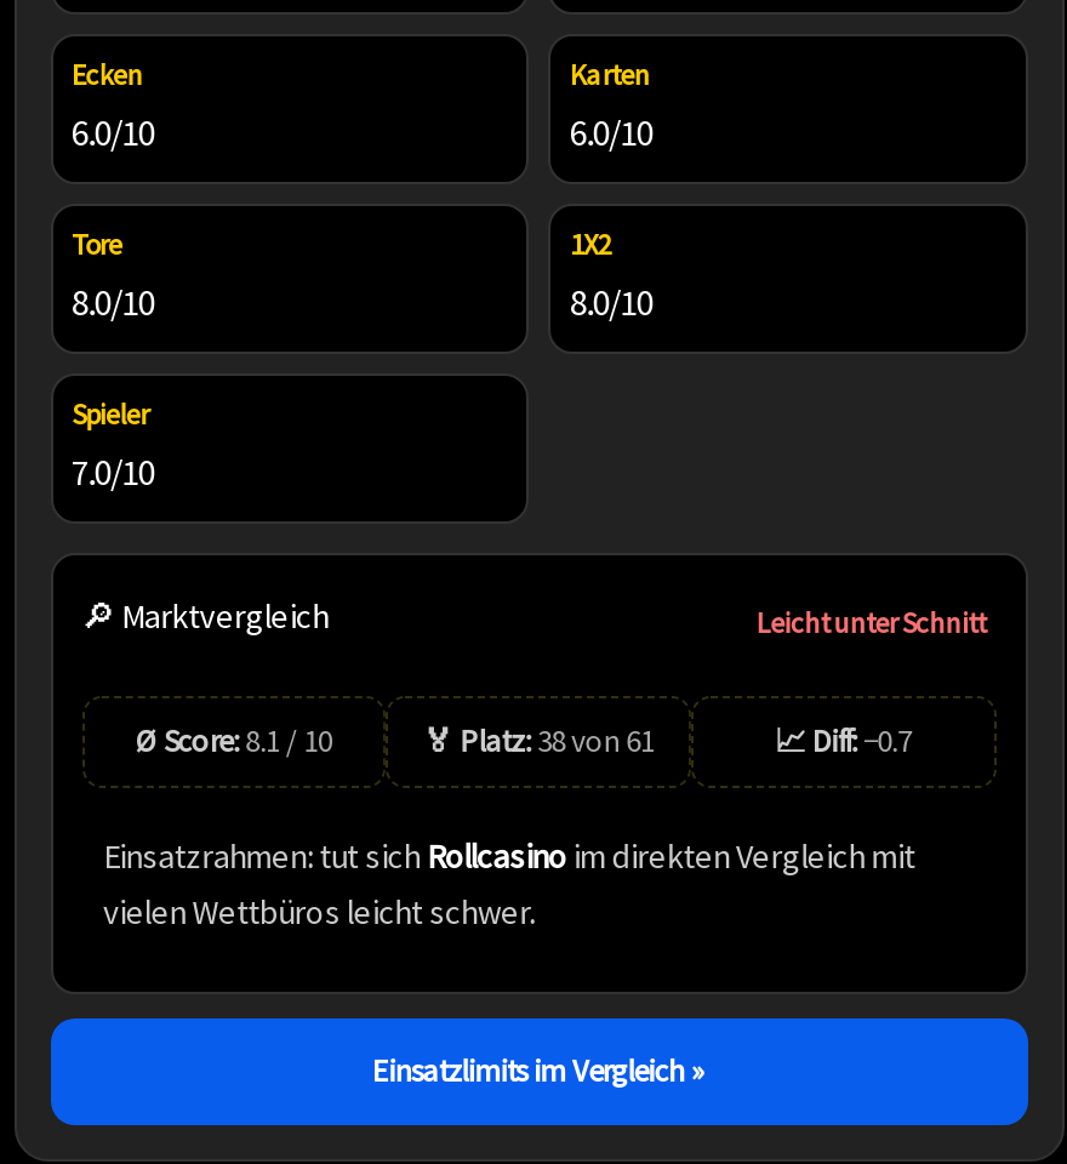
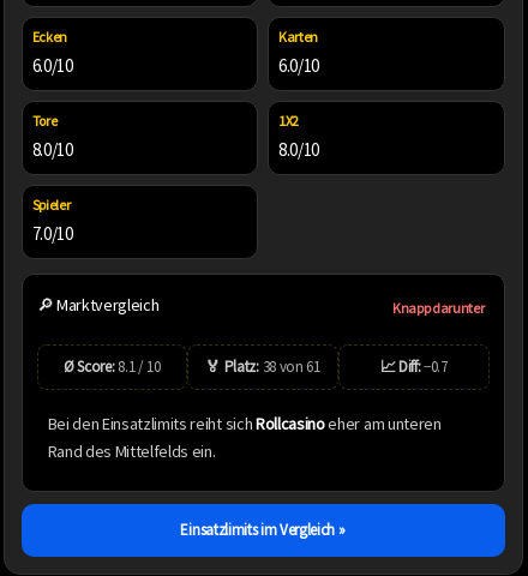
- Leicht unter Schnitt
+ Knapp darunter

- Einsatzrahmen: tut sich Rollcasino im direkten Vergleich mit
- vielen Wettbüros leicht schwer.
+ Bei den Einsatzlimits reiht sich Rollcasino eher am unteren
+ Rand des Mittelfelds ein.
